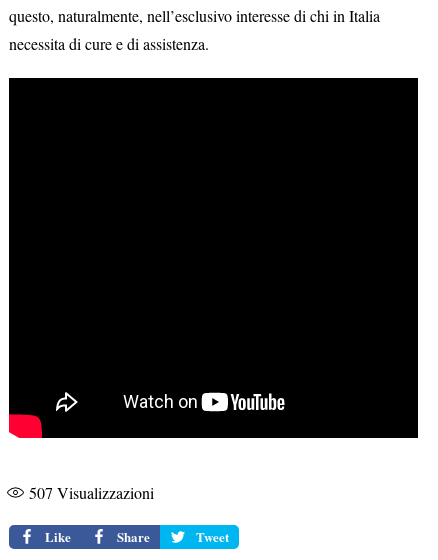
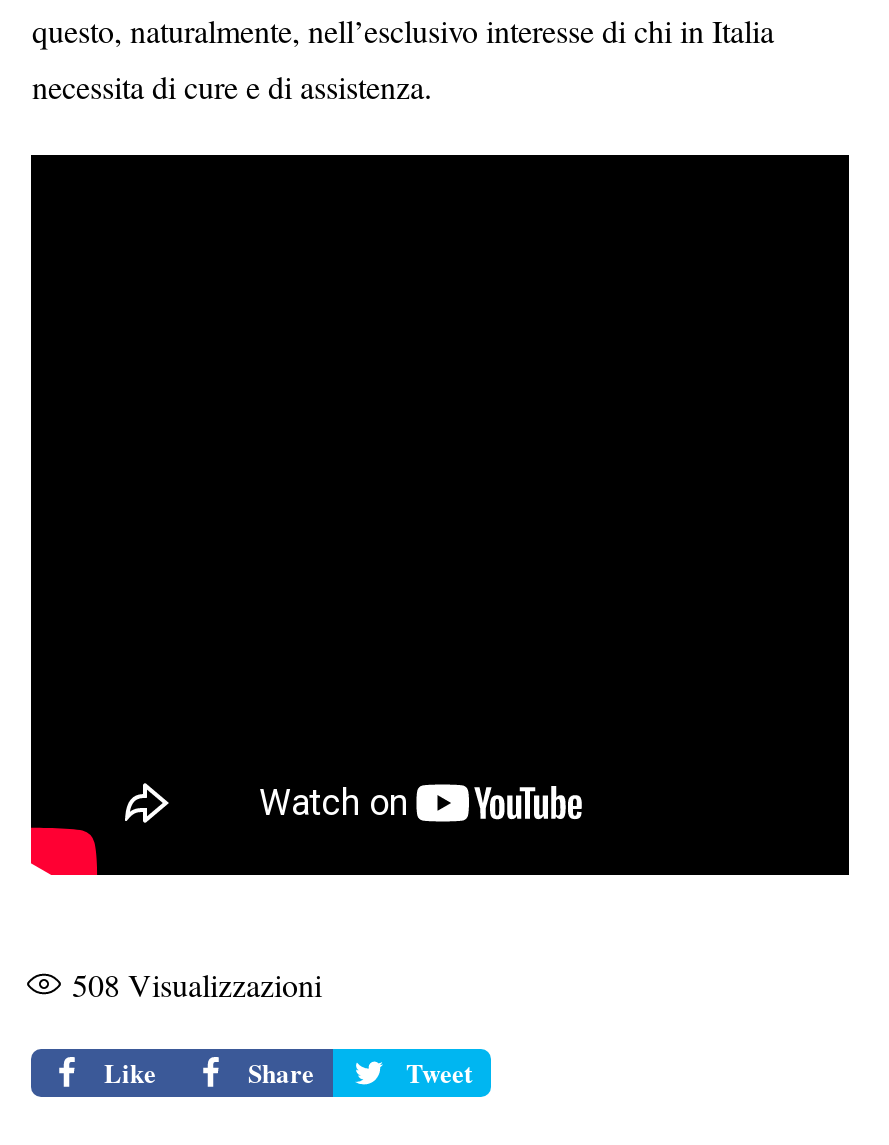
- 507 Visualizzazioni
+ 508 Visualizzazioni
